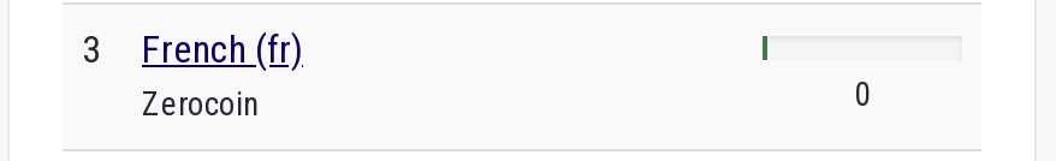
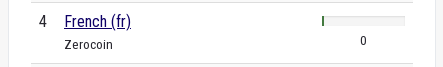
- 3 French (fr)
+ 4 French (fr)
